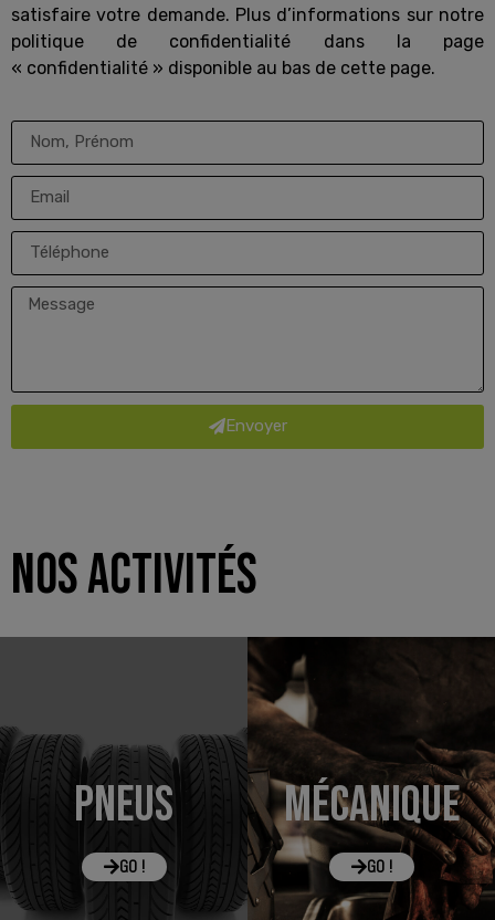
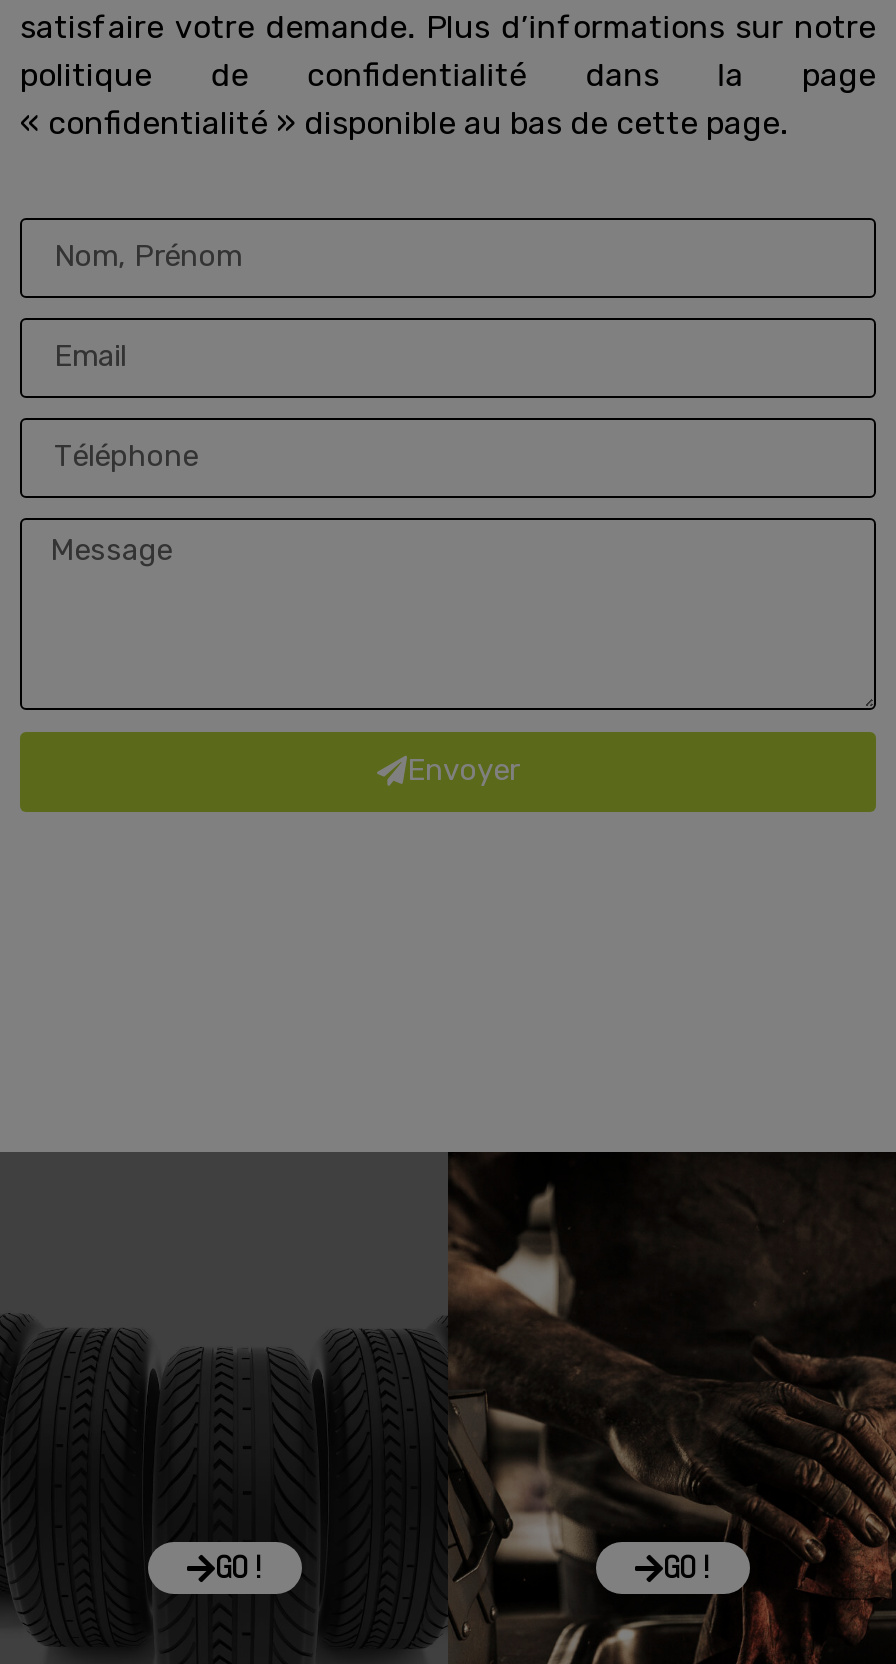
- NOS ACTIVITÉS
- PNEUS

- MÉCANIQUE
